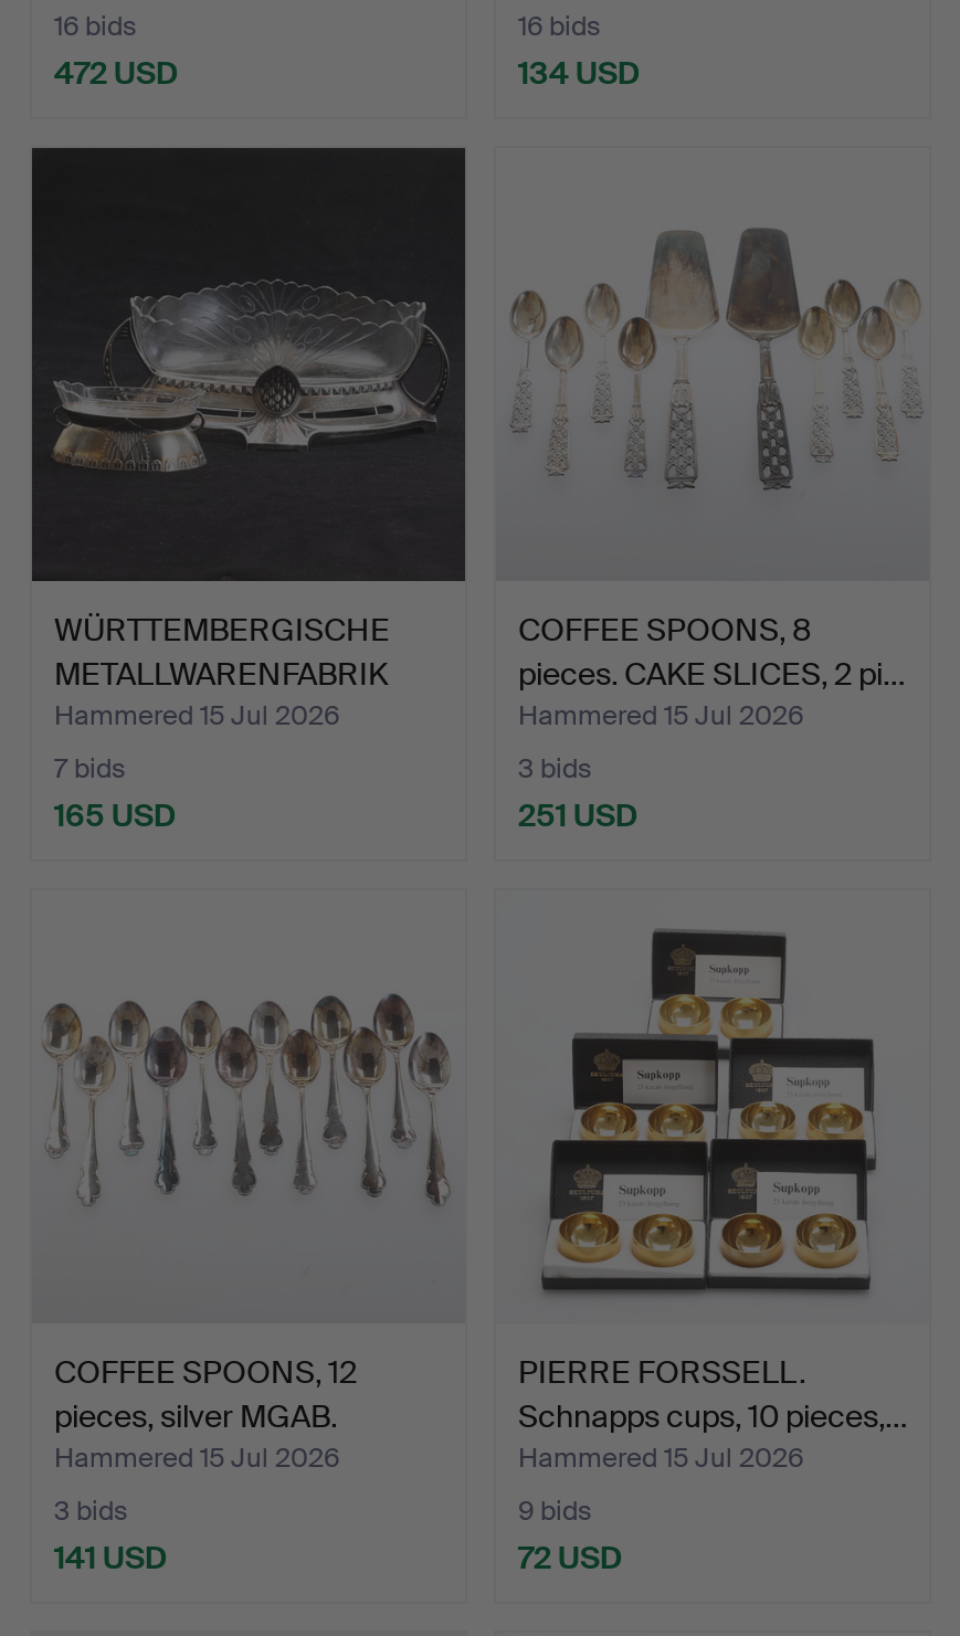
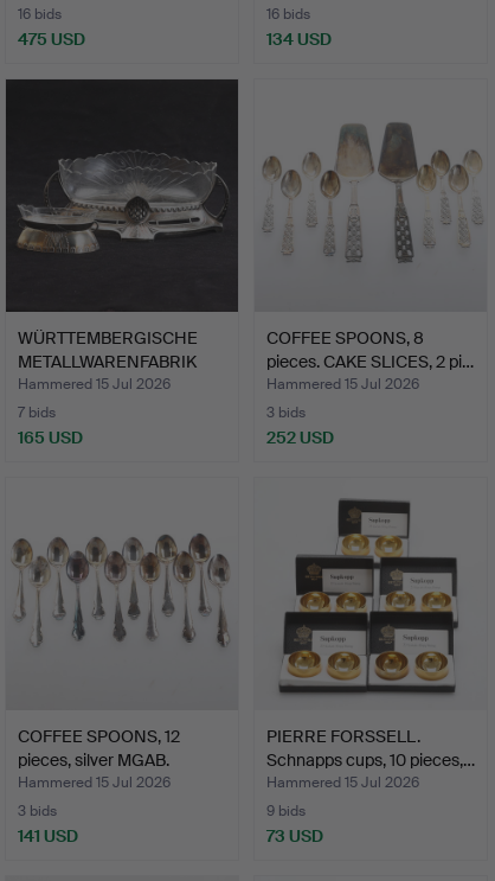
- 472 USD
+ 475 USD

- 251 USD
+ 252 USD

- 72 USD
+ 73 USD
